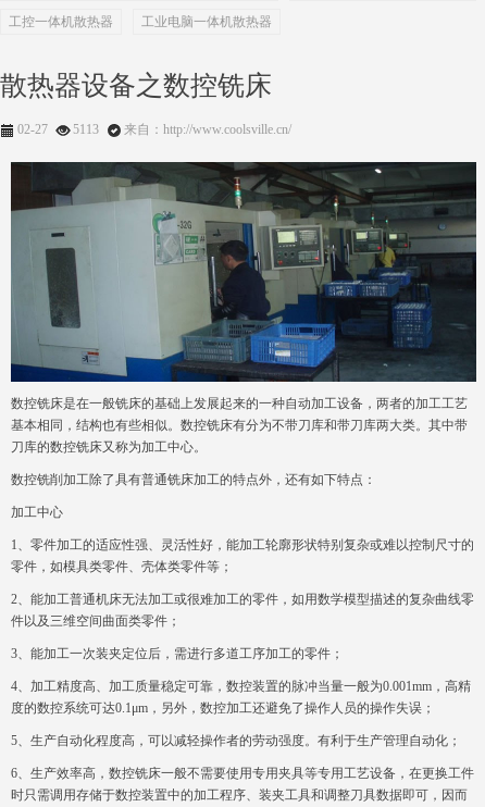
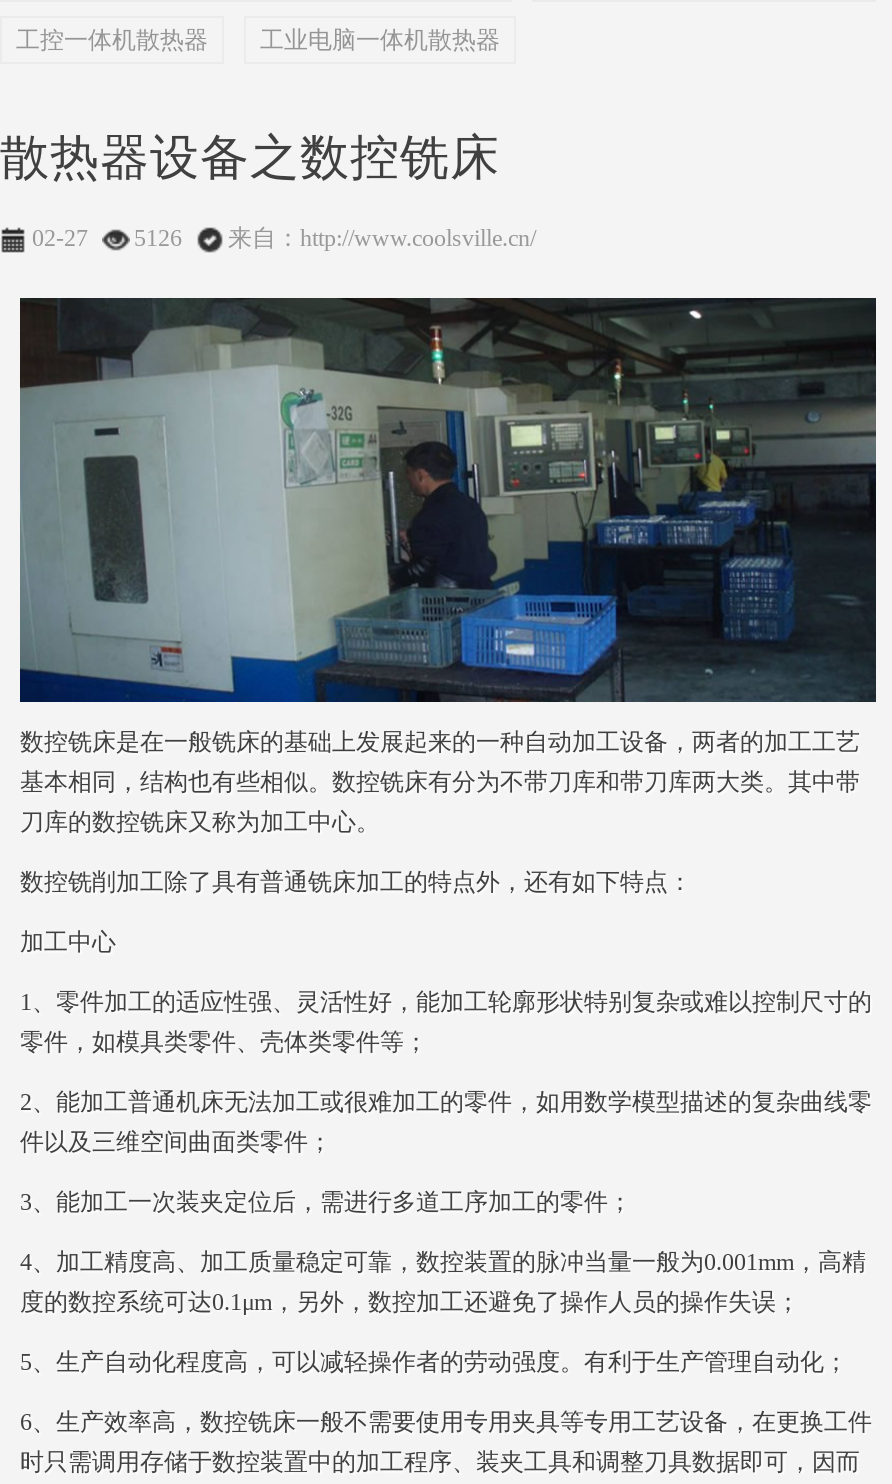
- 02-27 5113 来自：http://www.coolsville.cn/
+ 02-27 5126 来自：http://www.coolsville.cn/
